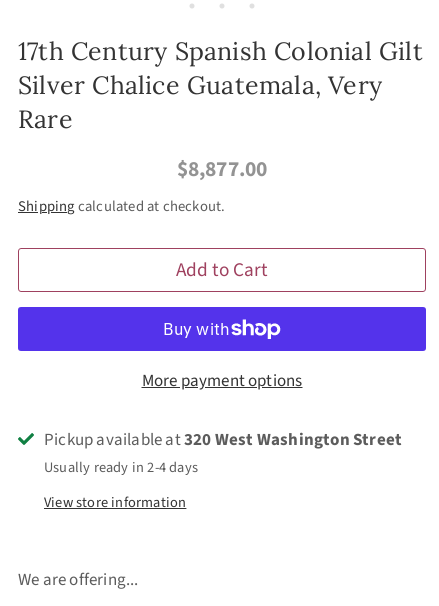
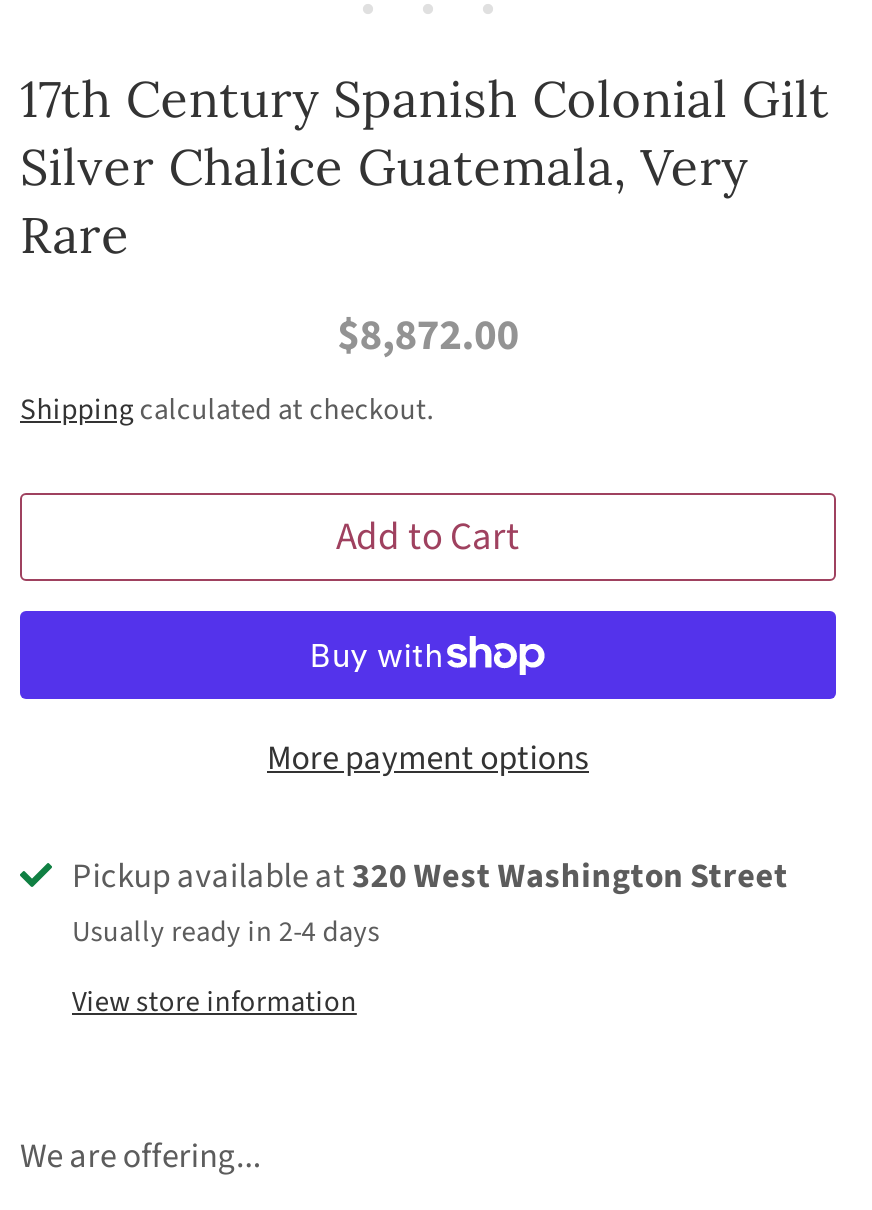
- $8,877.00
+ $8,872.00
